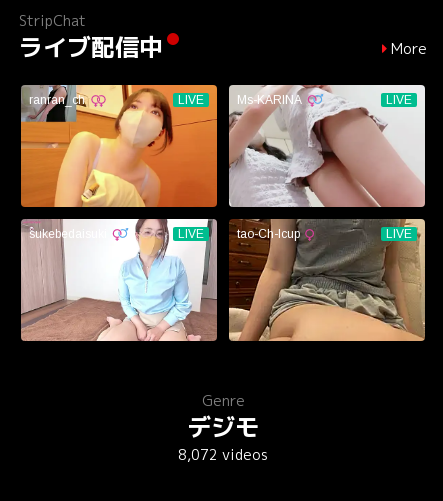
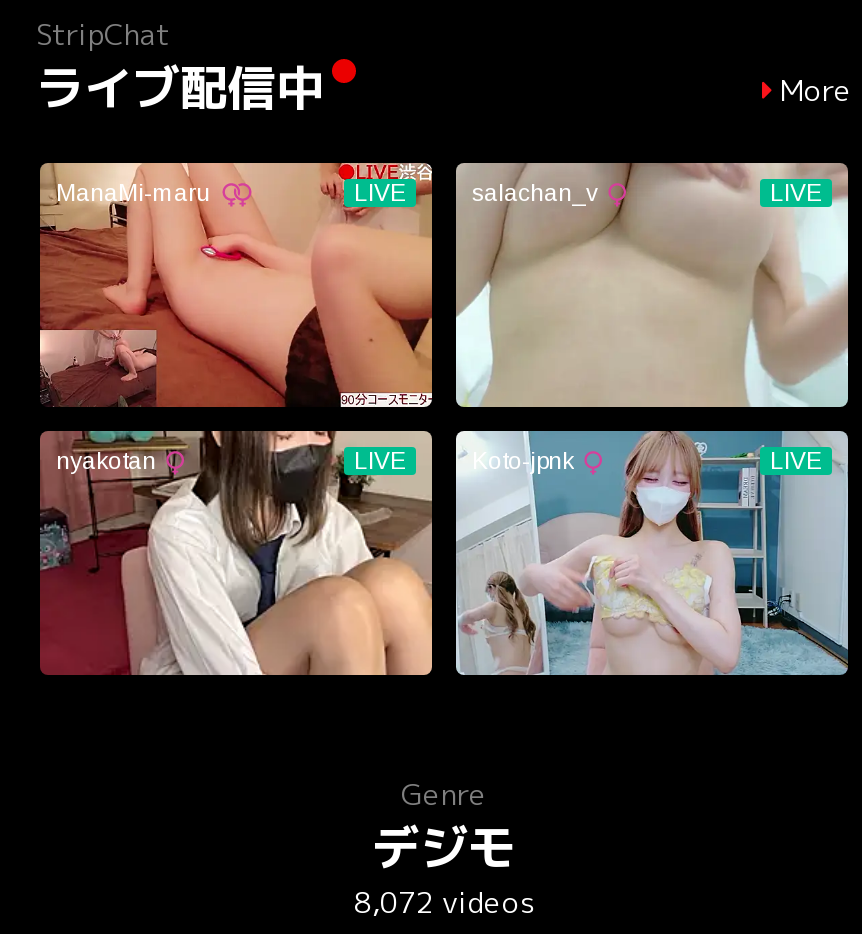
- [image]
+ [image]

- [image]
+ [image]

- [image]
+ [image]

- [image]
+ [image]
